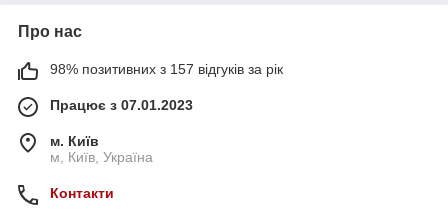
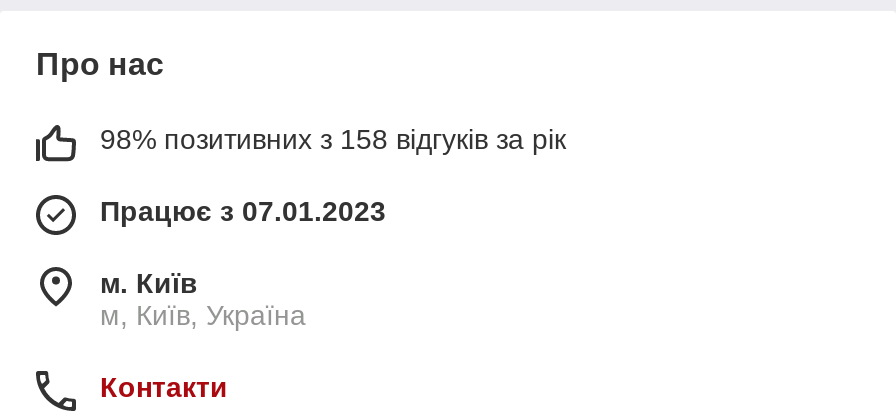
- 98% позитивних з 157 відгуків за рік
+ 98% позитивних з 158 відгуків за рік
